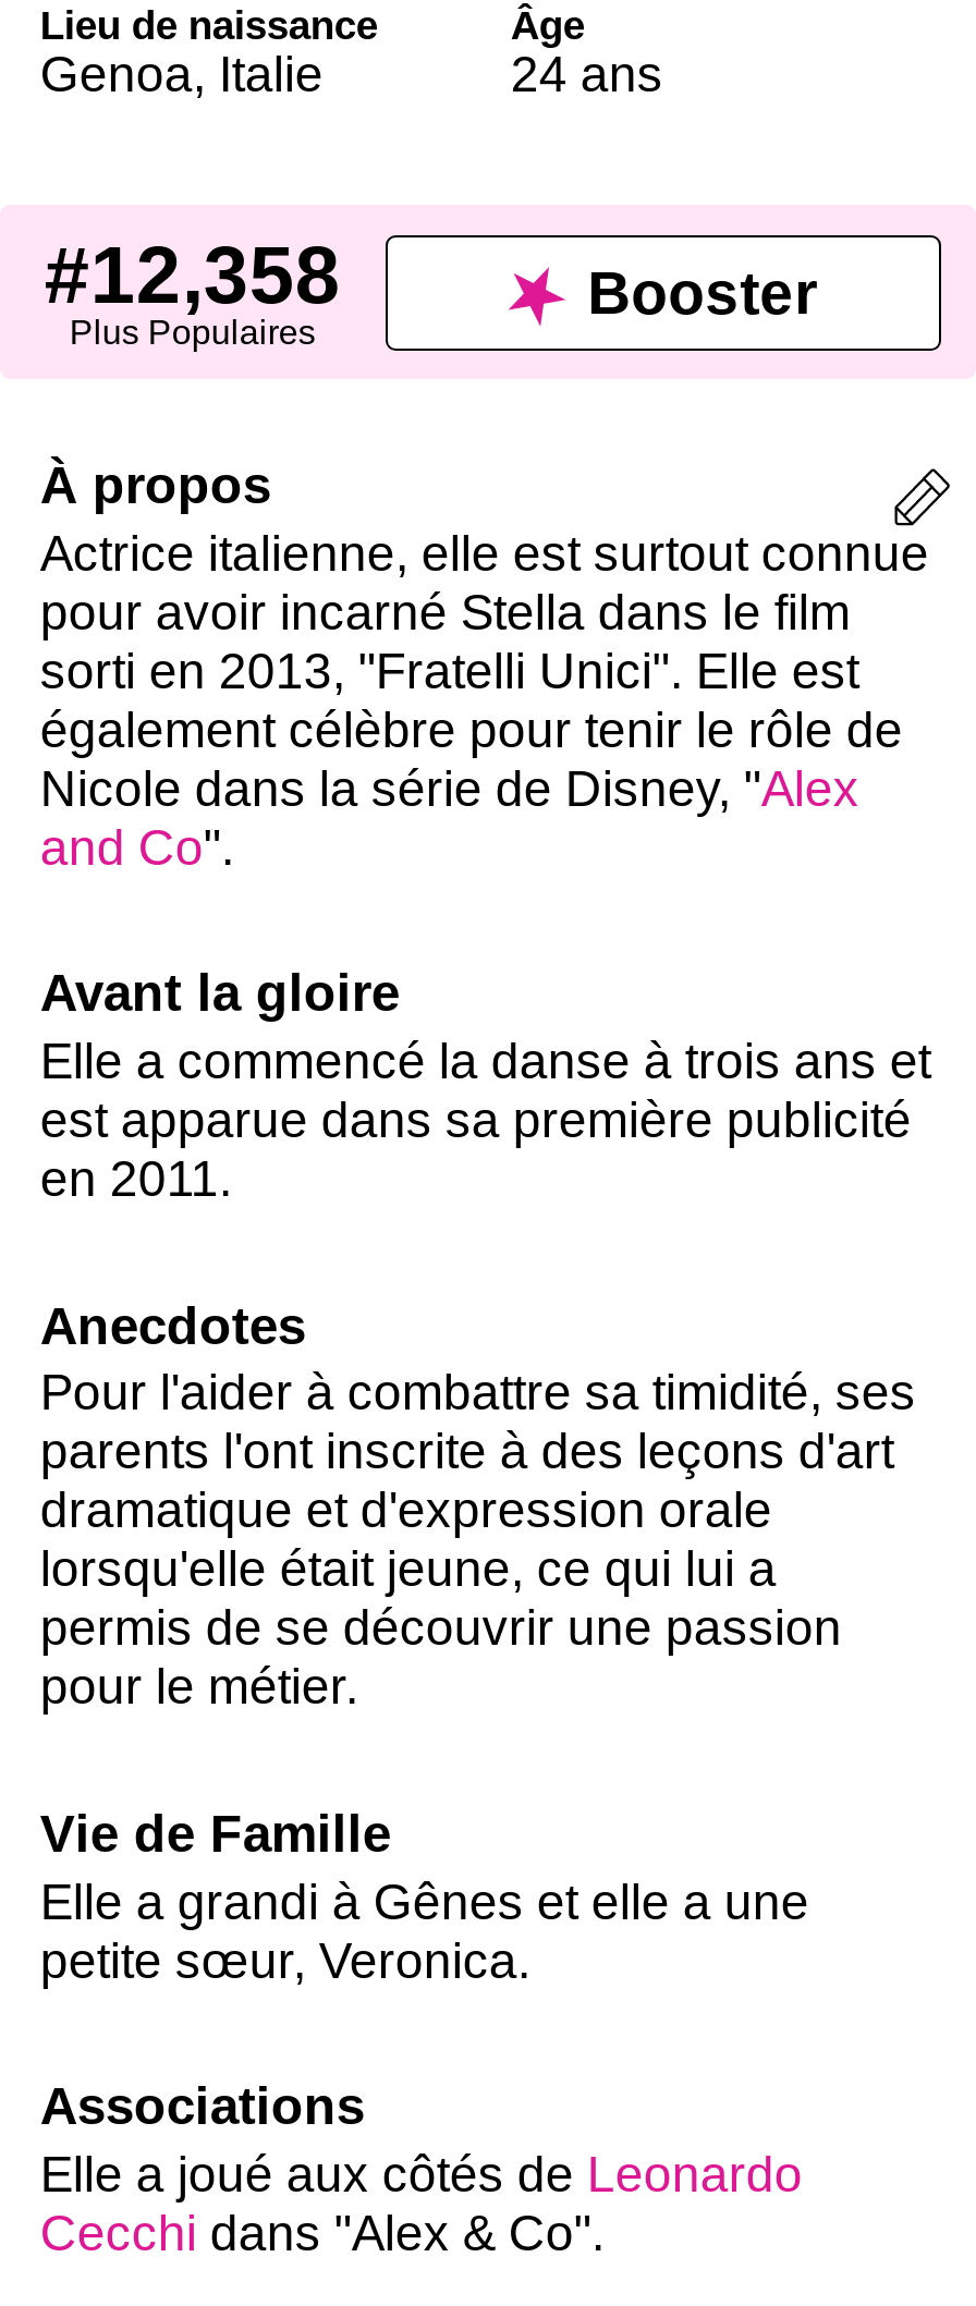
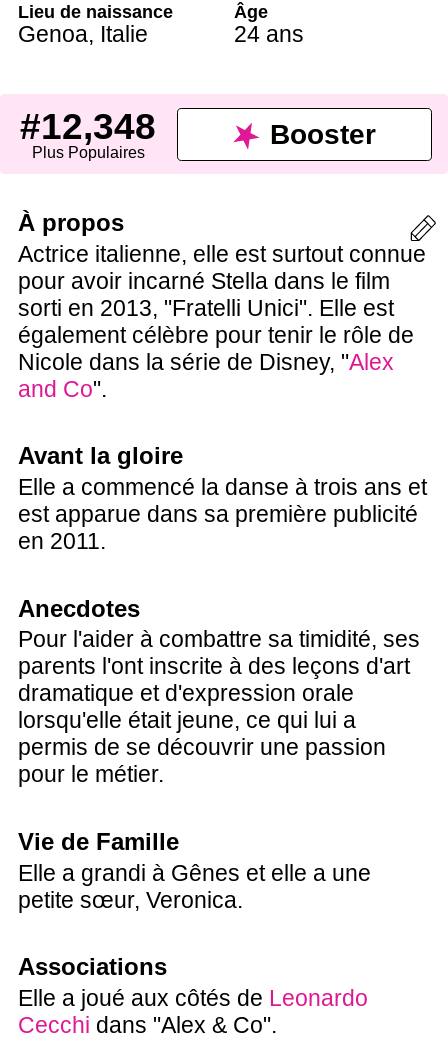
- #12,358
+ #12,348
